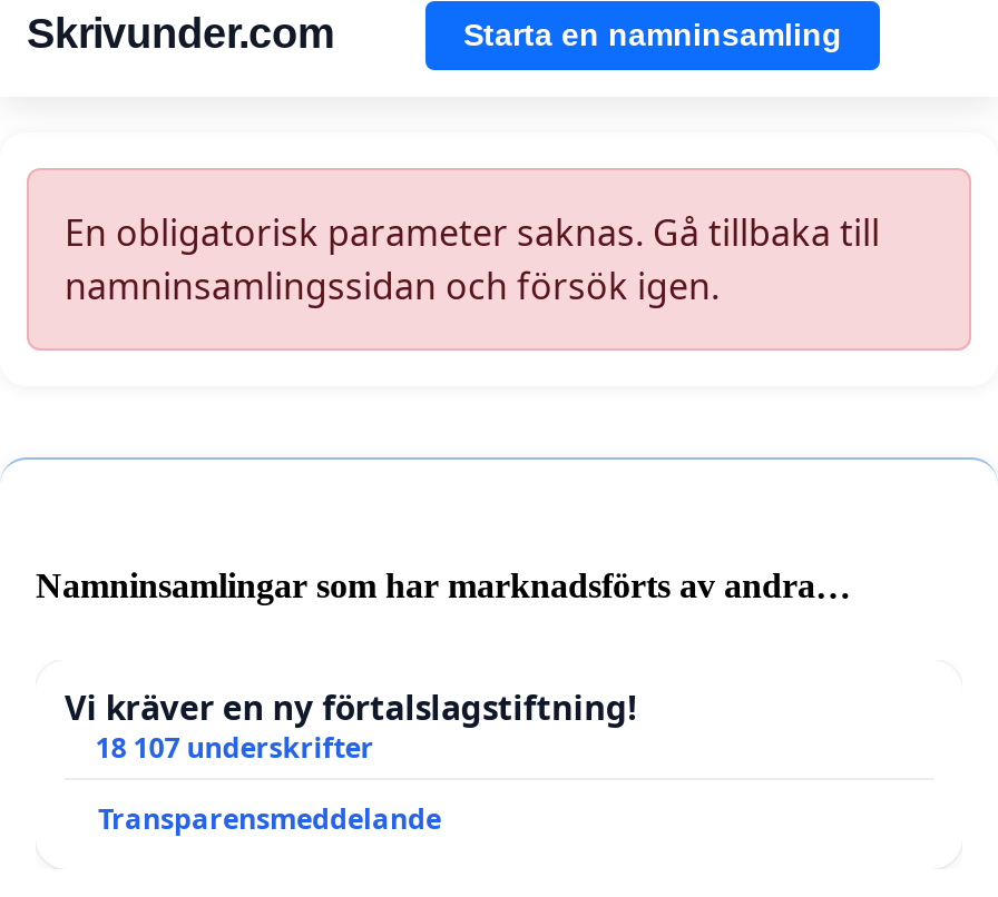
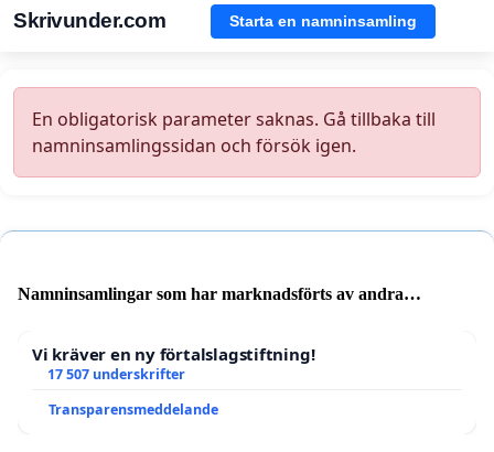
- 18 107 underskrifter
+ 17 507 underskrifter
